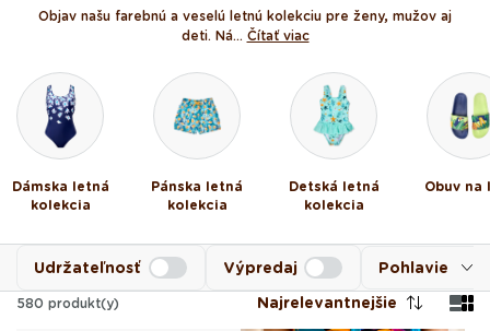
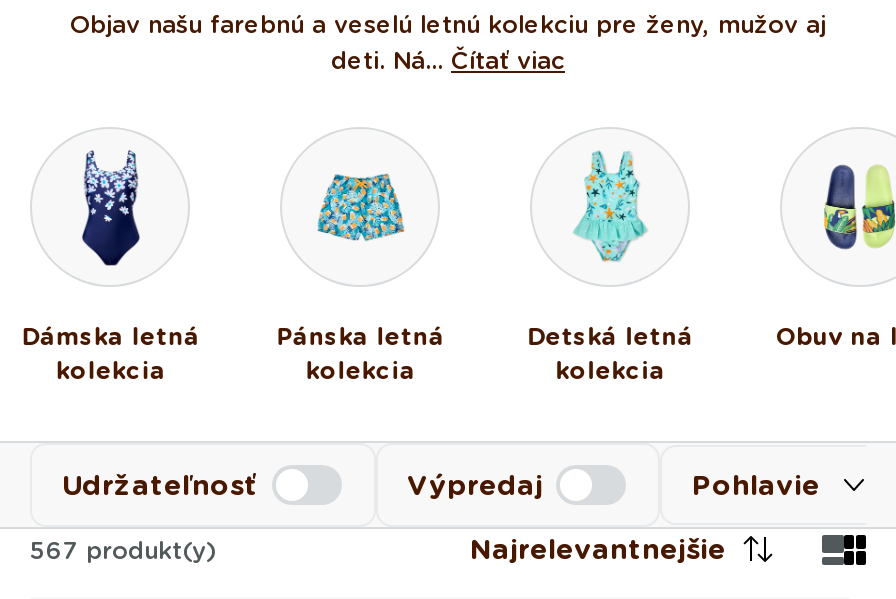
- 580 produkt(y)
+ 567 produkt(y)
